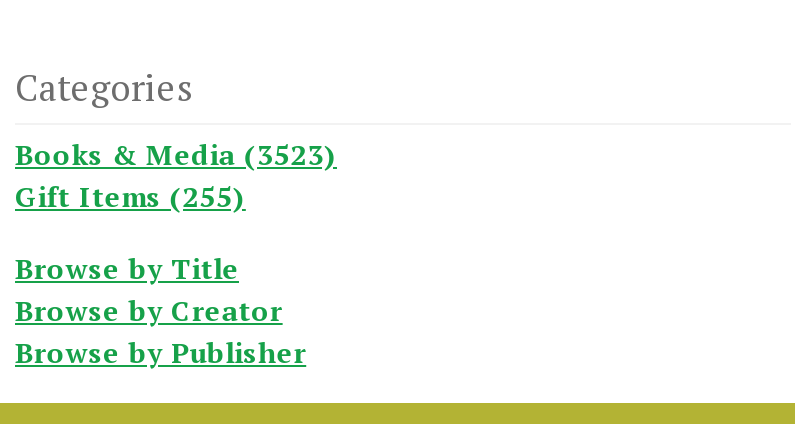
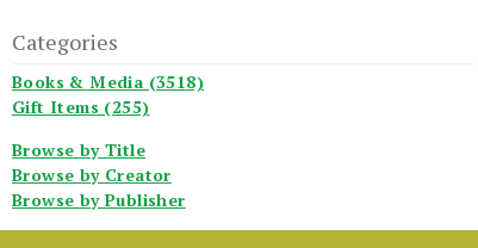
- Books & Media (3523)
+ Books & Media (3518)
